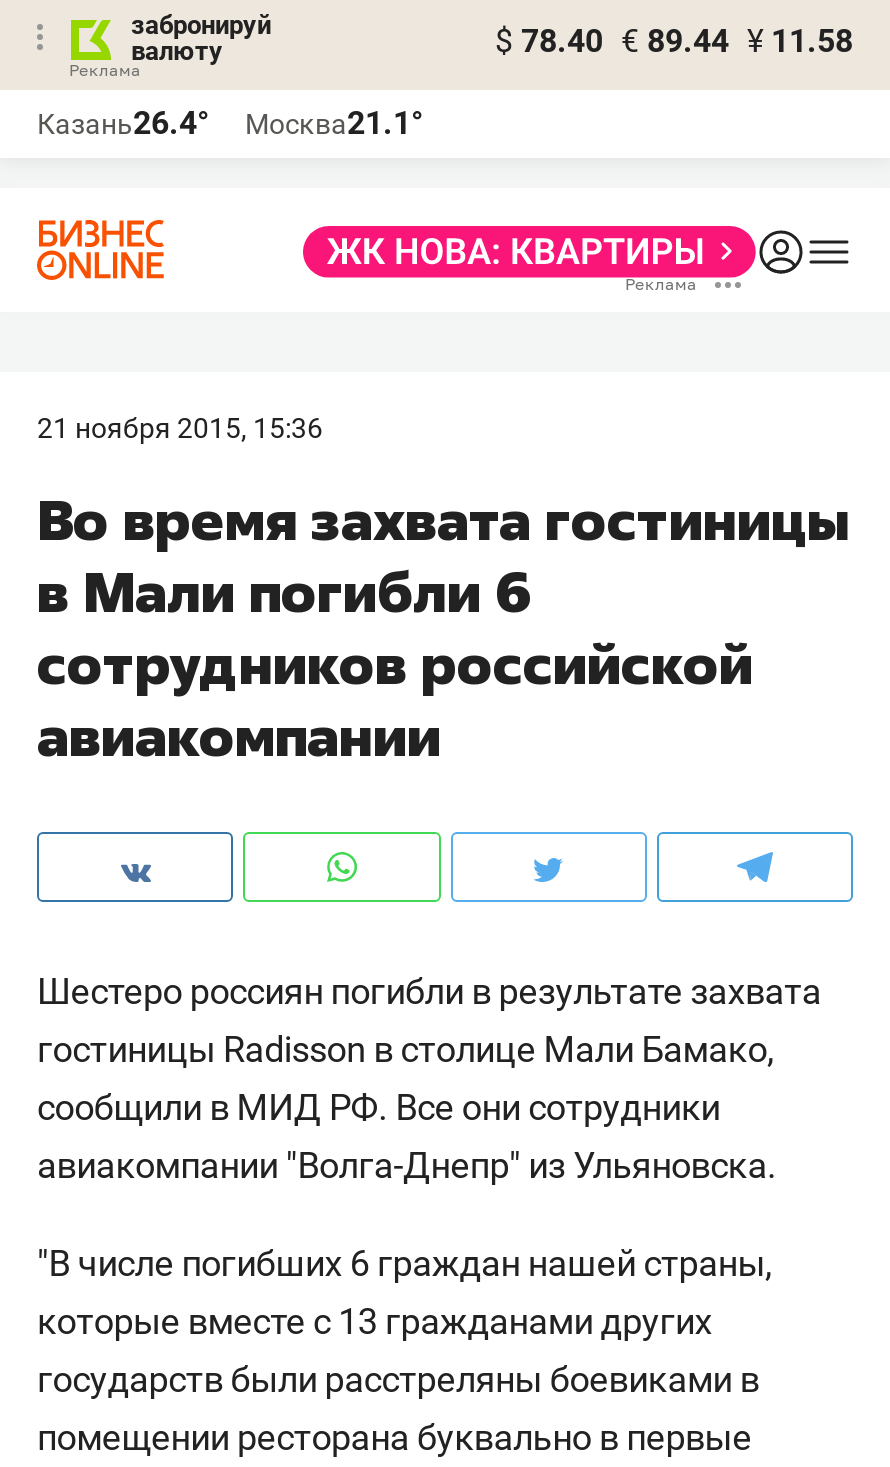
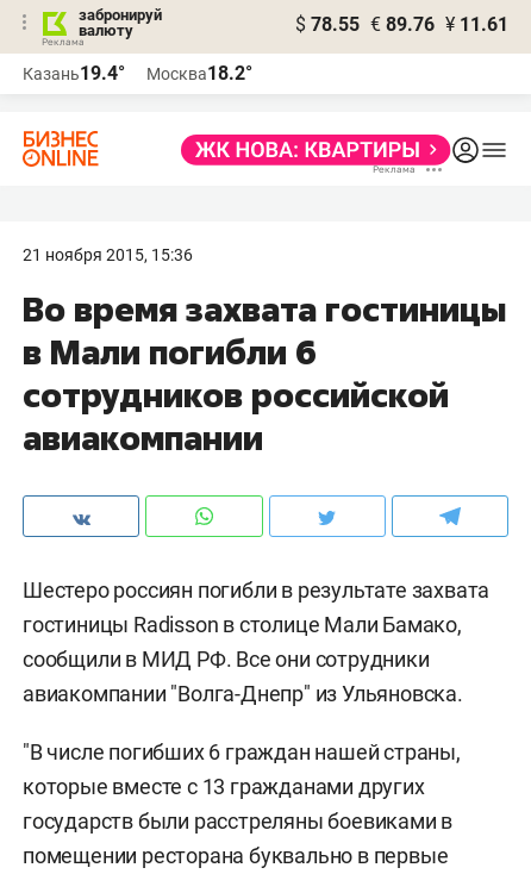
- $ 78.40 € 89.44 ¥ 11.58
+ $ 78.55 € 89.76 ¥ 11.61

- Казань26.4°
+ Казань19.4°

- Москва21.1°
+ Москва18.2°
